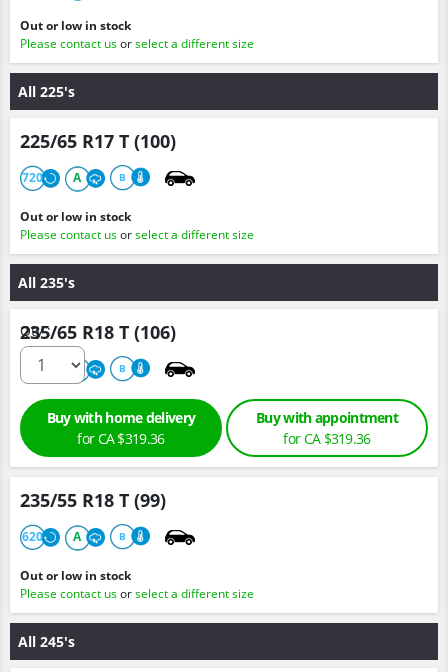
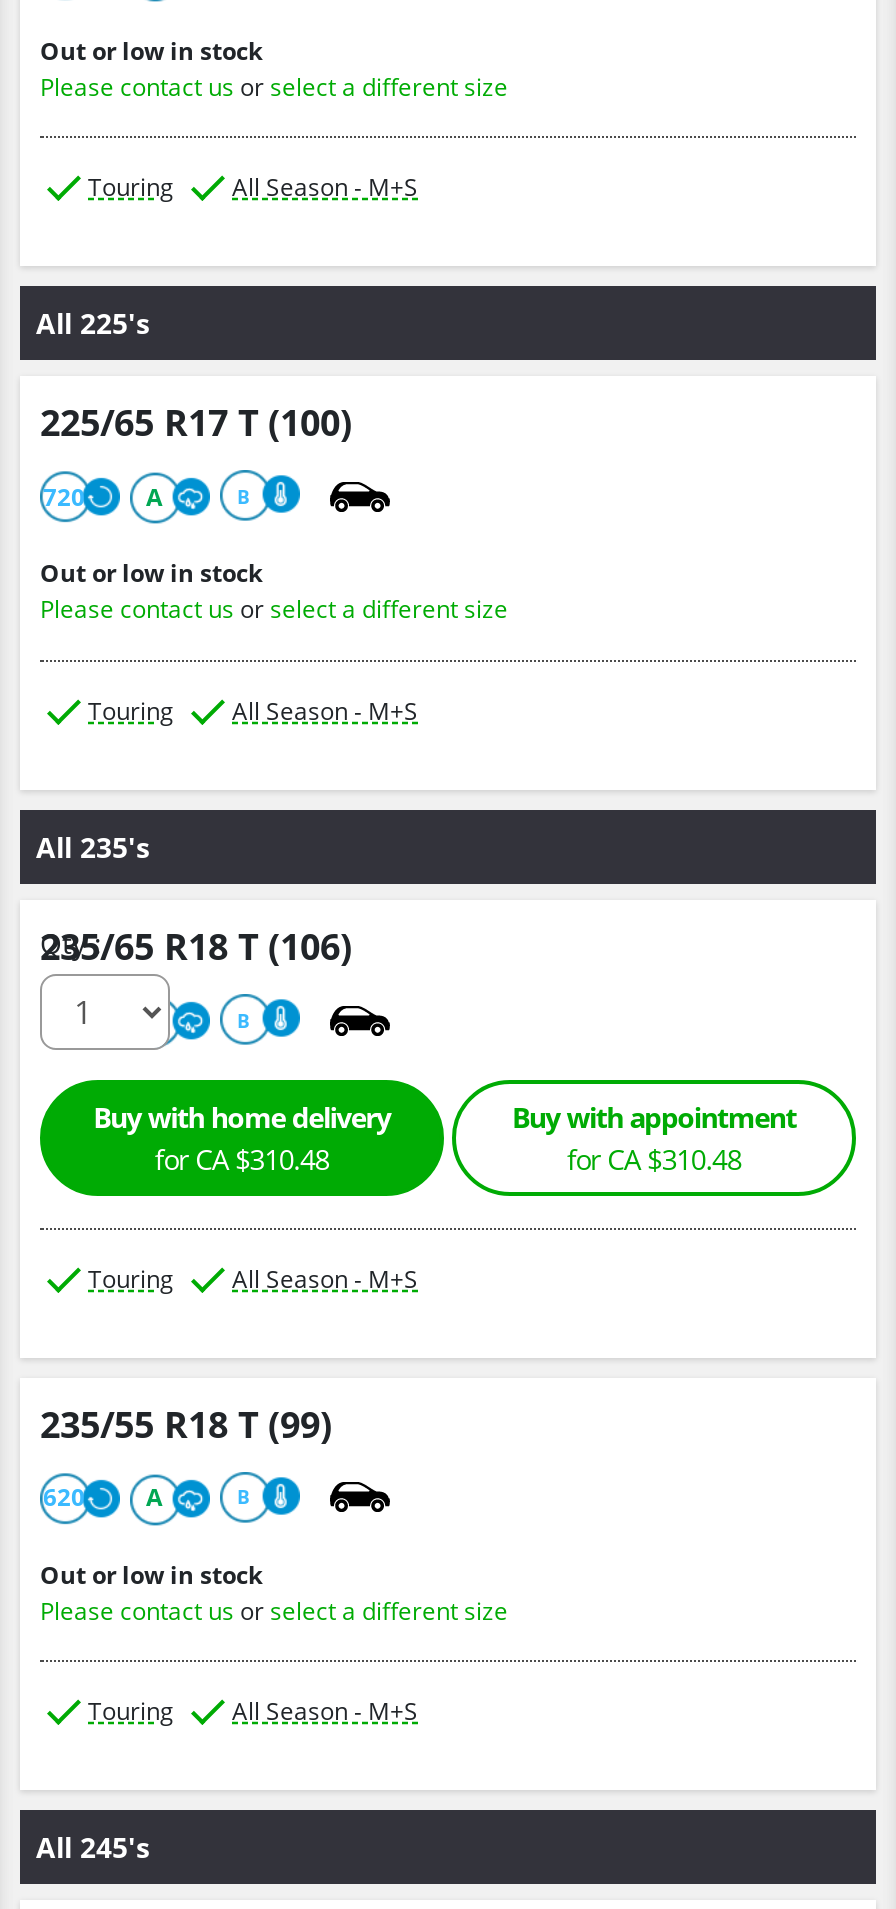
+ Touring
+ All Season - M+S

+ Touring
+ All Season - M+S

- for CA $319.36
+ for CA $310.48

- for CA $319.36
+ for CA $310.48
+ Touring
+ All Season - M+S

+ Touring
+ All Season - M+S
